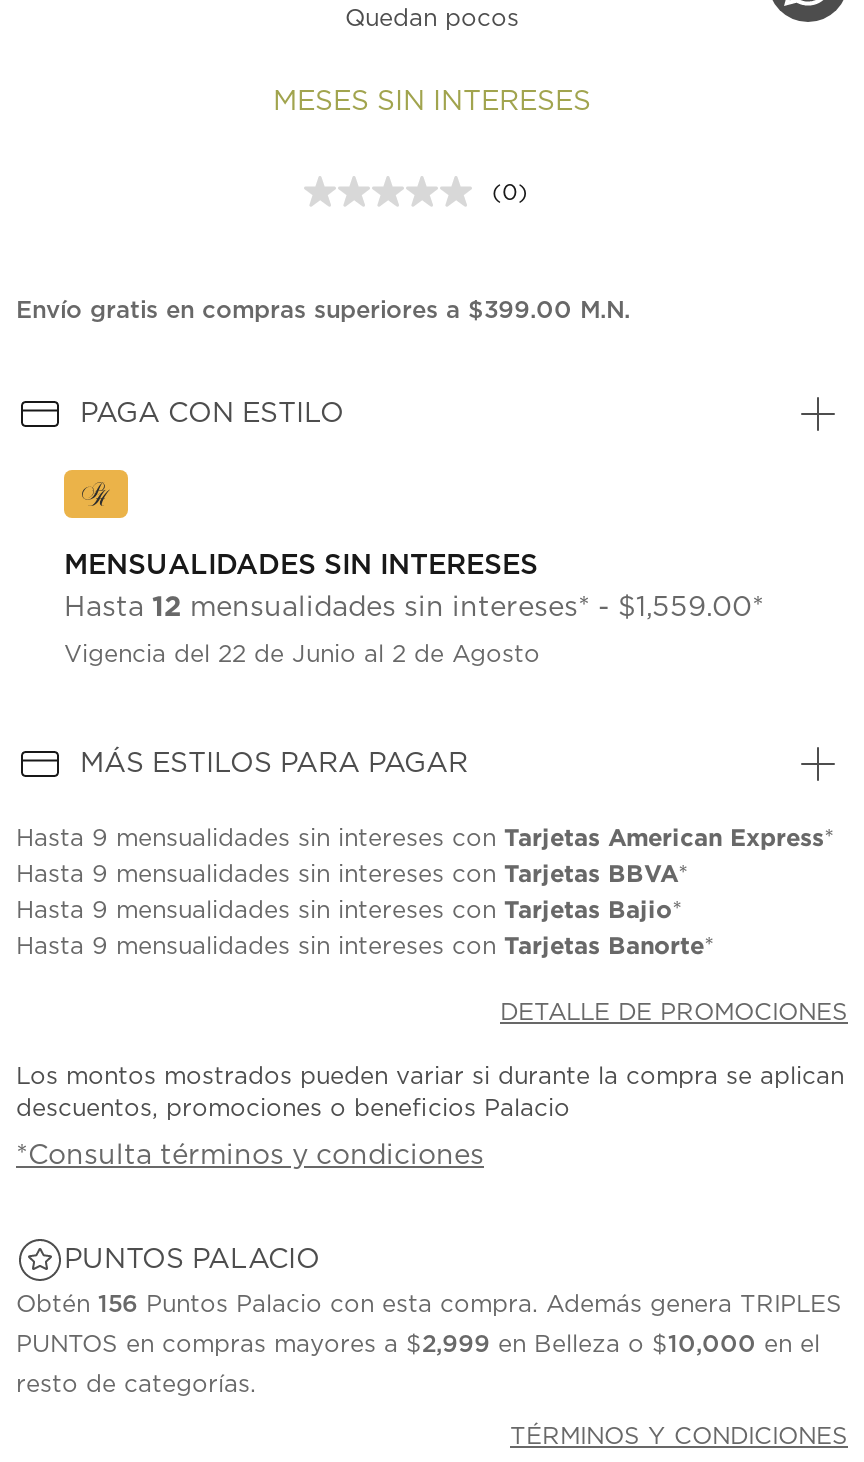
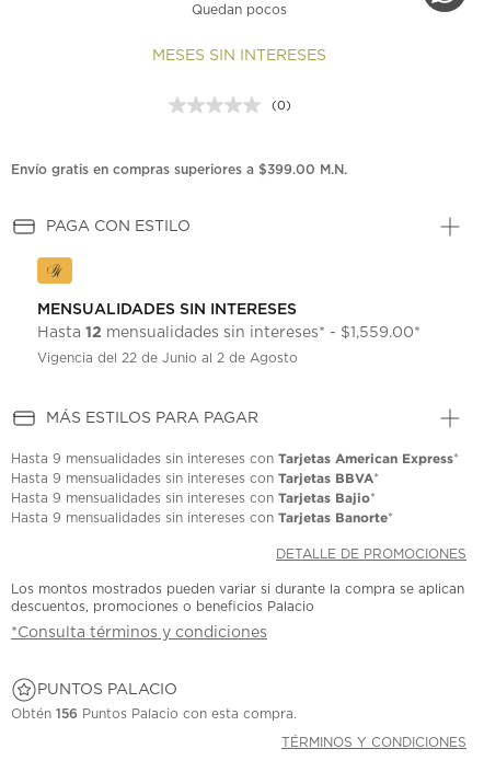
- Obtén 156 Puntos Palacio con esta compra. Además genera TRIPLES
- PUNTOS en compras mayores a $2,999 en Belleza o $10,000 en el
- resto de categorías.
+ Obtén 156 Puntos Palacio con esta compra.
